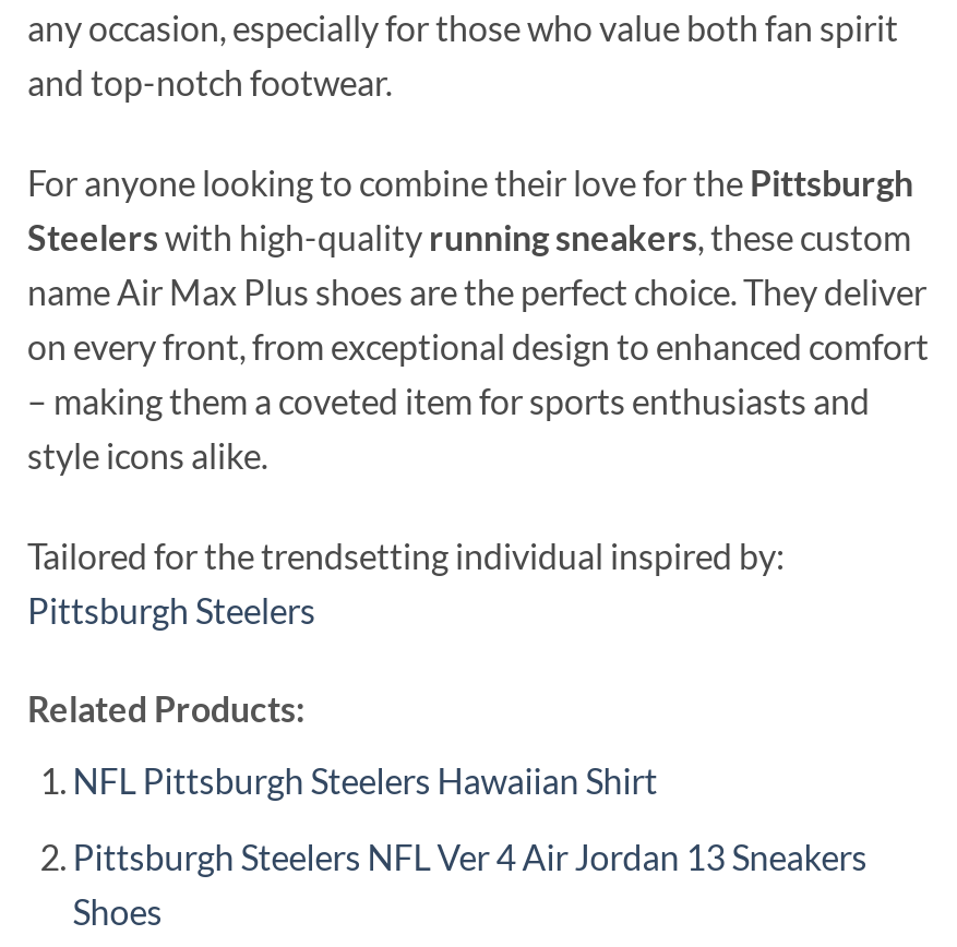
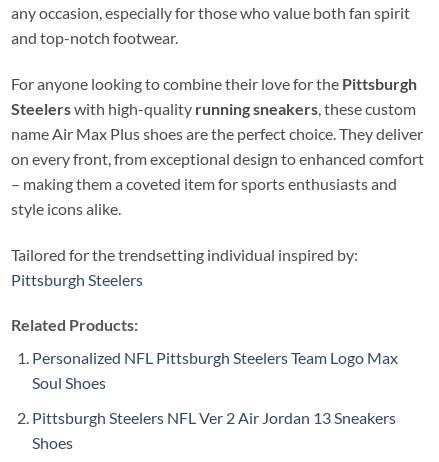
- NFL Pittsburgh Steelers Hawaiian Shirt
+ Personalized NFL Pittsburgh Steelers Team Logo Max
+ Soul Shoes

- Pittsburgh Steelers NFL Ver 4 Air Jordan 13 Sneakers
+ Pittsburgh Steelers NFL Ver 2 Air Jordan 13 Sneakers
